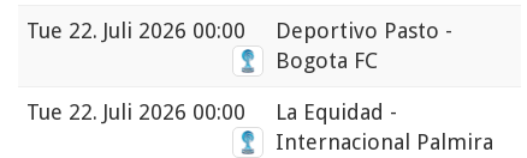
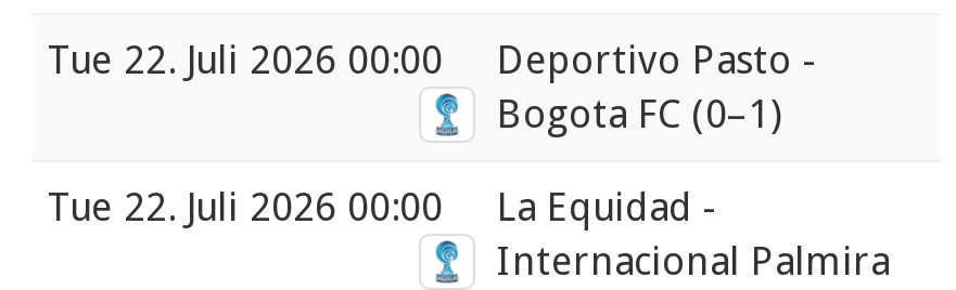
- Bogota FC
+ Bogota FC (0–1)
